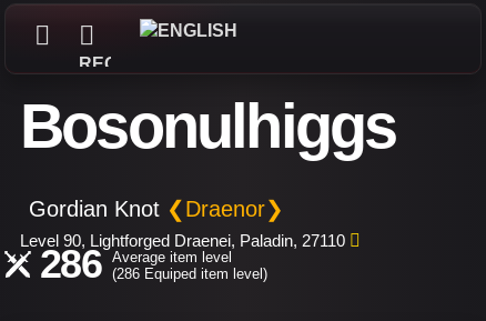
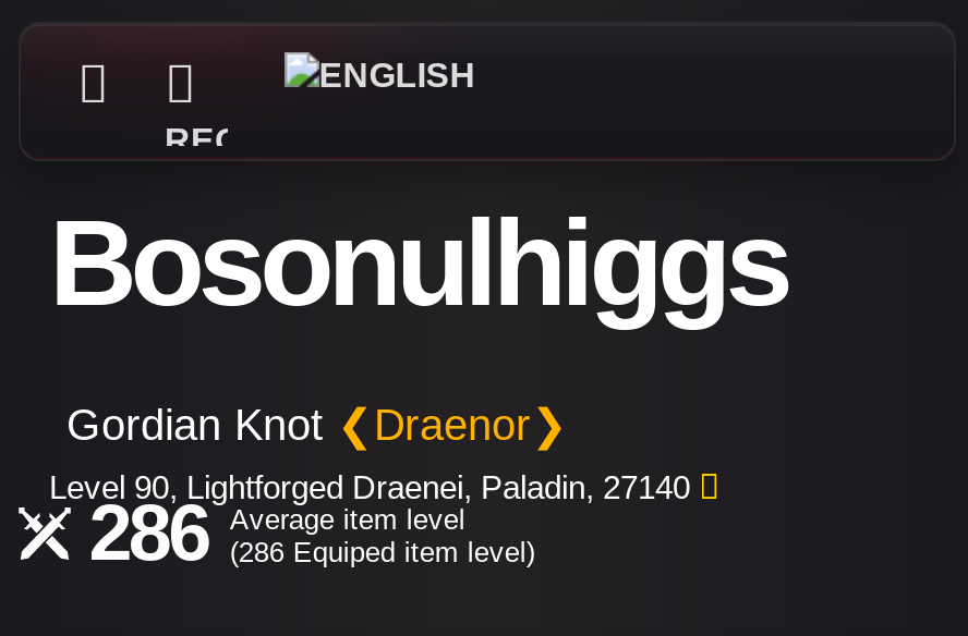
- Level 90, Lightforged Draenei, Paladin, 27110
+ Level 90, Lightforged Draenei, Paladin, 27140
